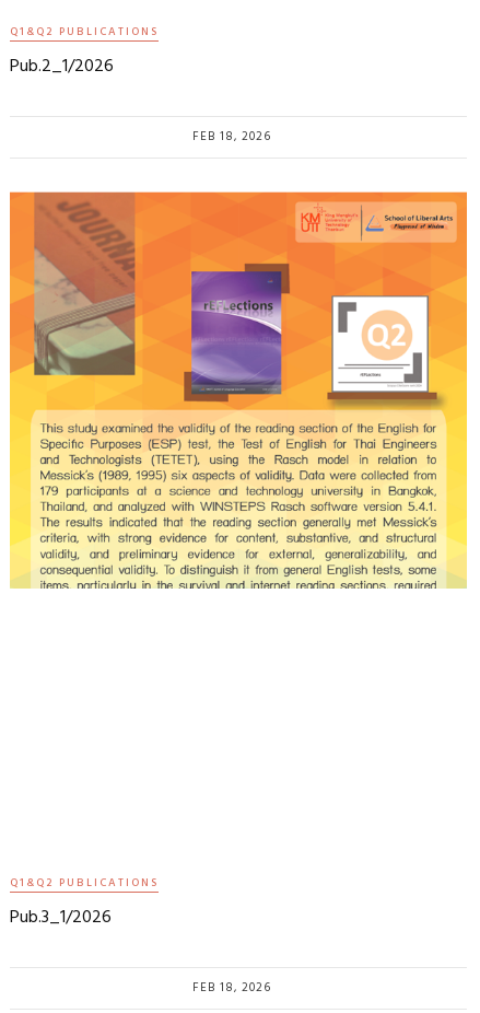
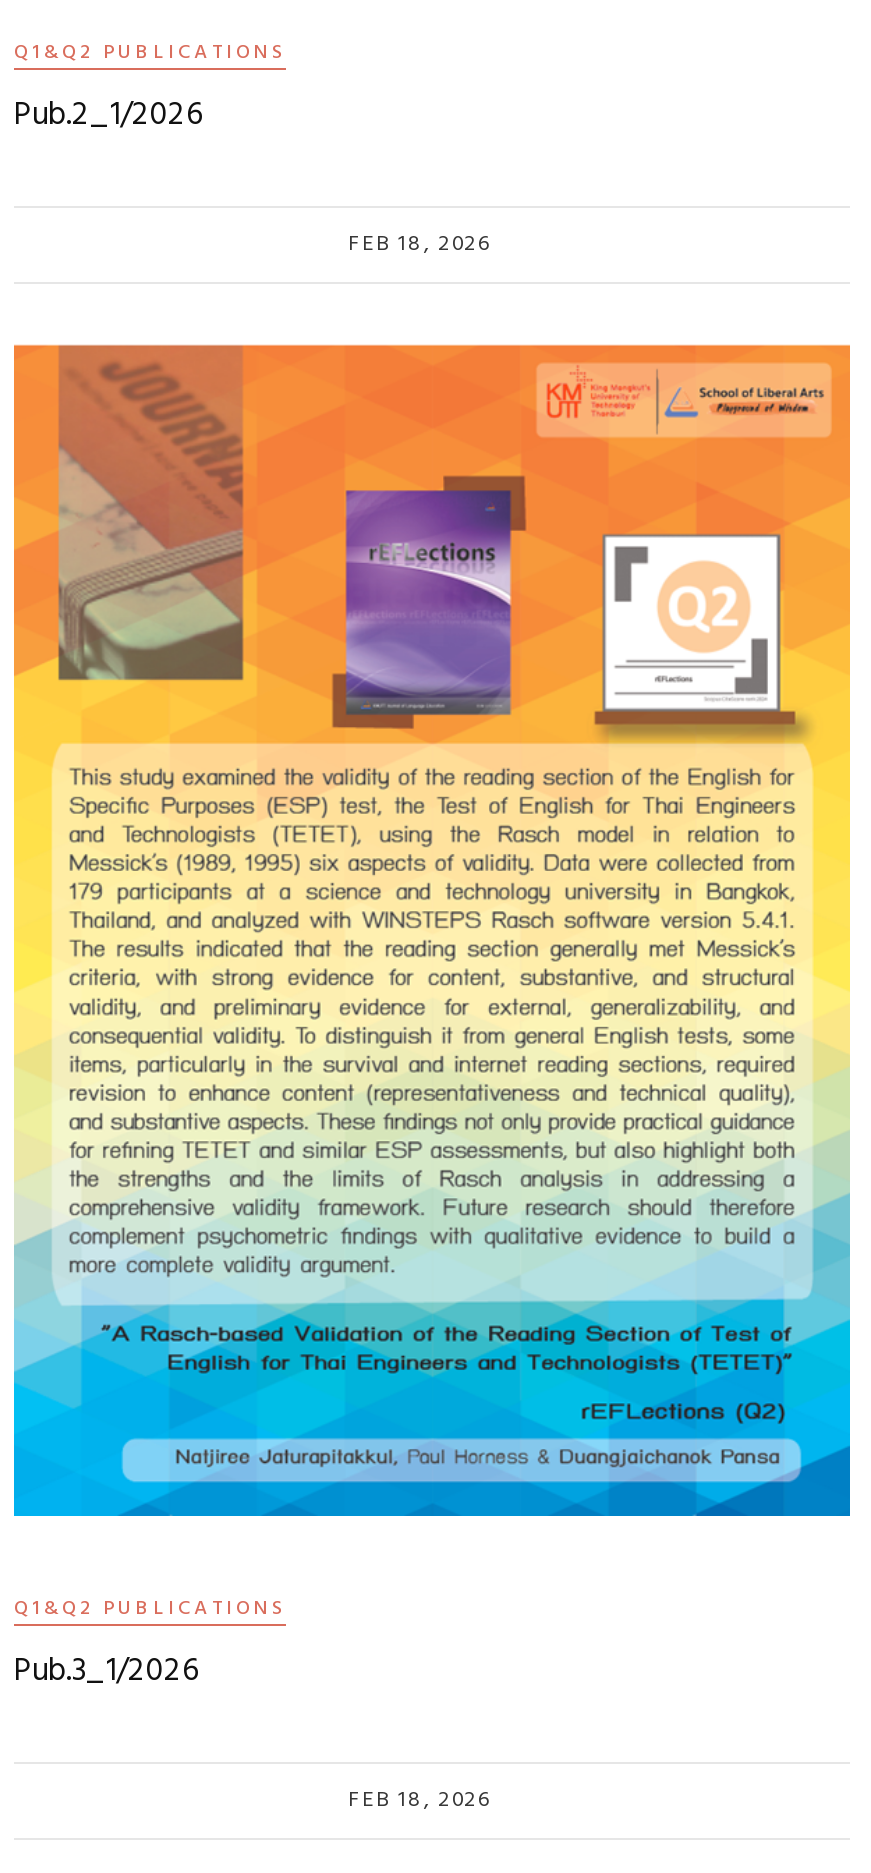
+ [image]
